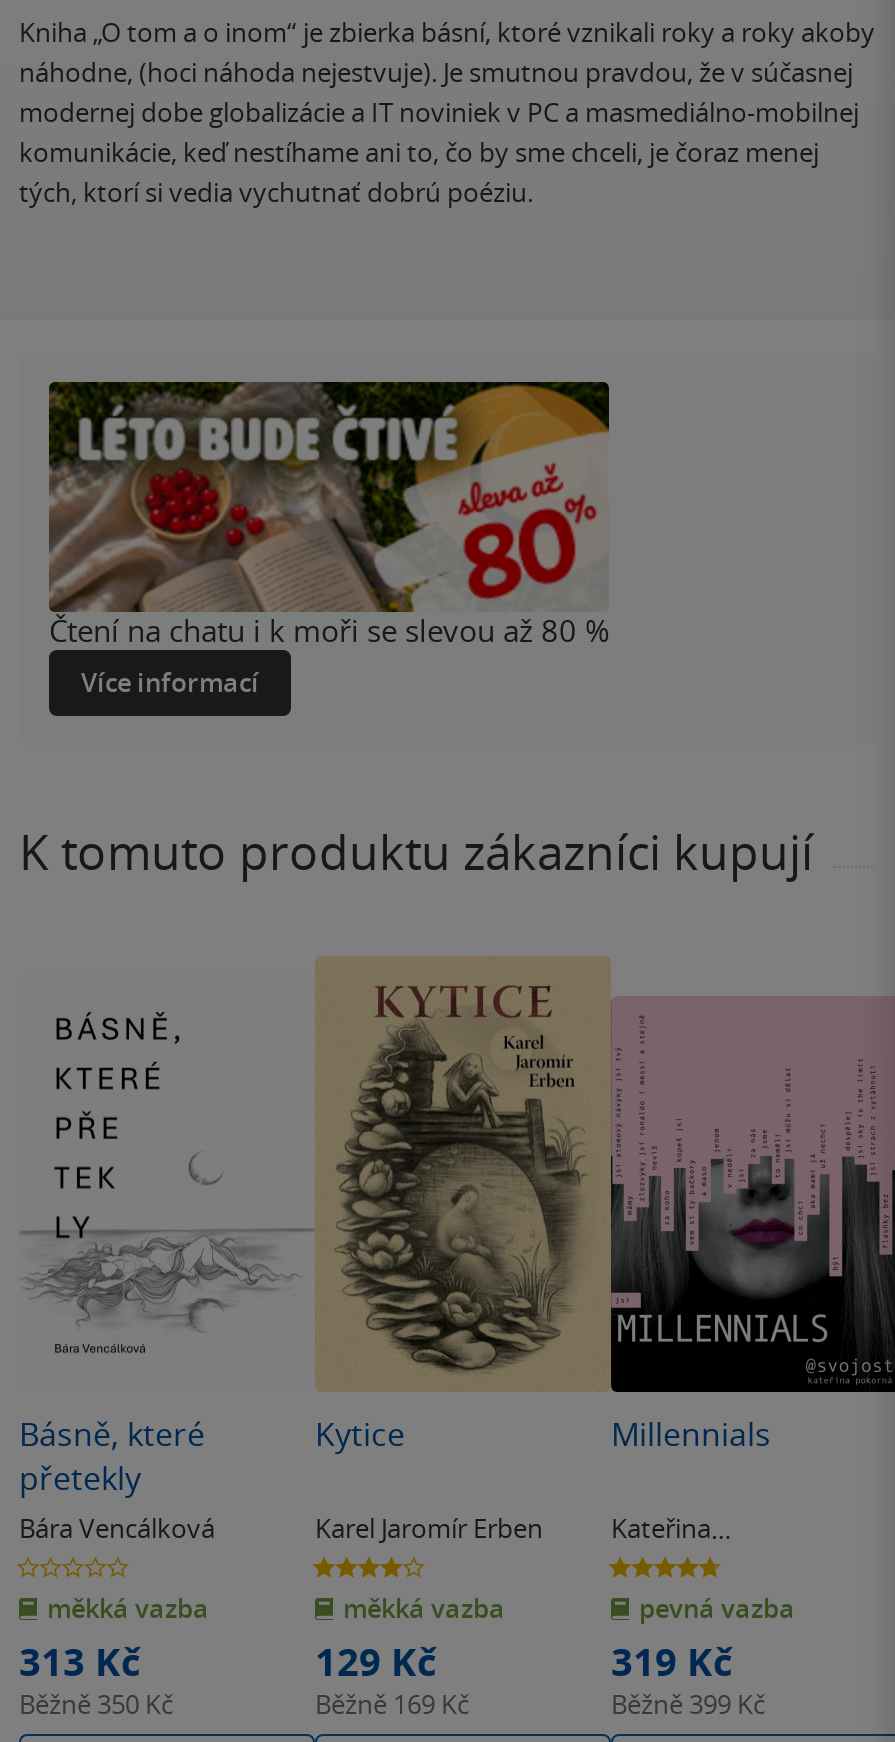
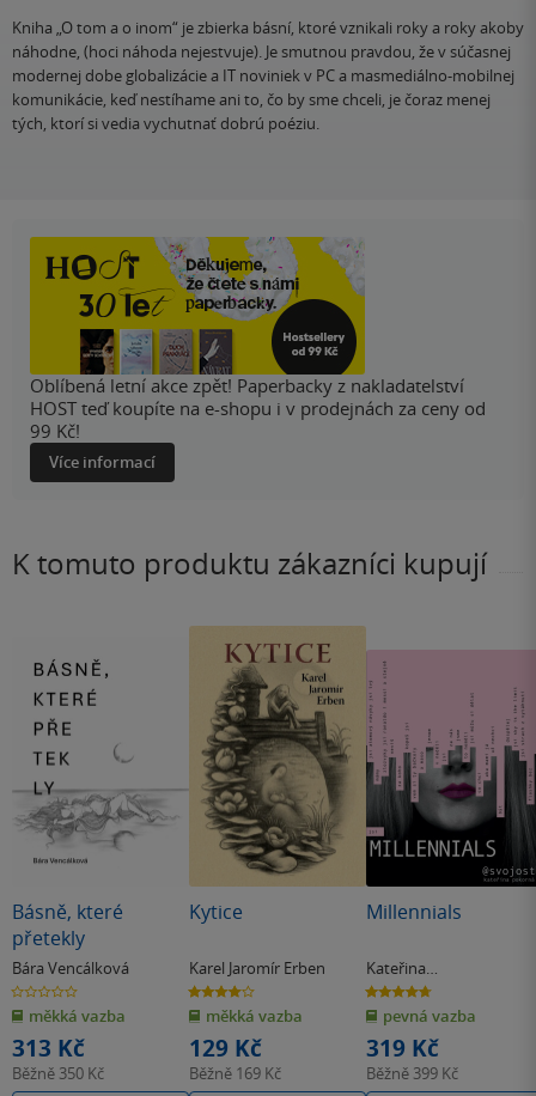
- [image]
+ [image]

- Čtení na chatu i k moři se slevou až 80 %
+ Oblíbená letní akce zpět! Paperbacky z nakladatelství
+ HOST teď koupíte na e-shopu i v prodejnách za ceny od
+ 99 Kč!
